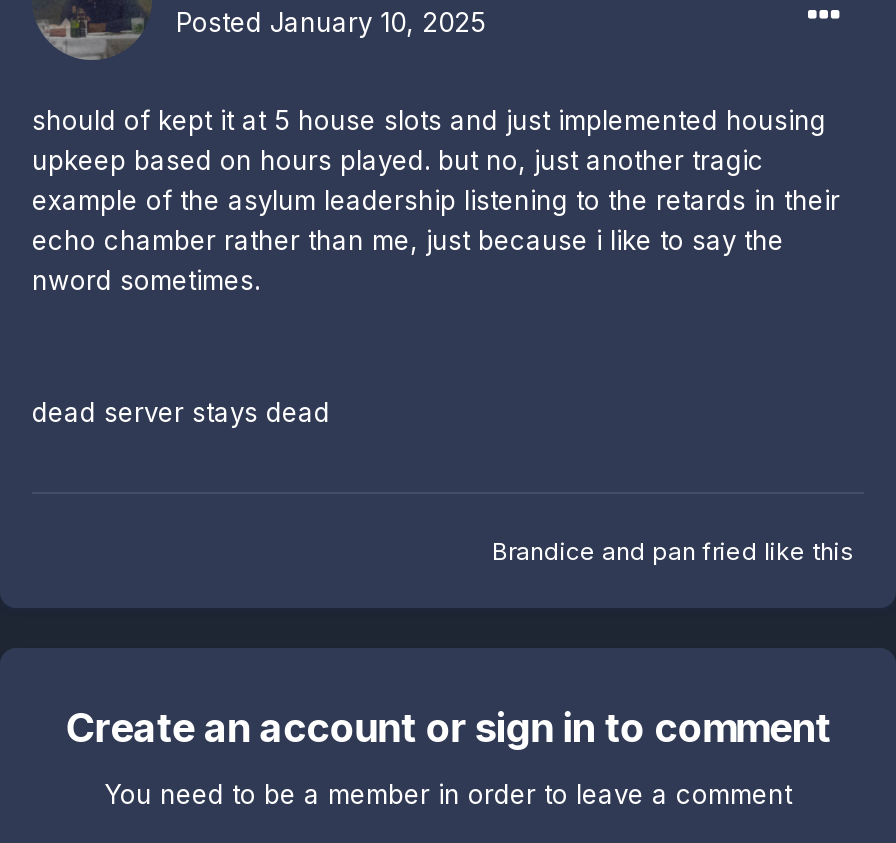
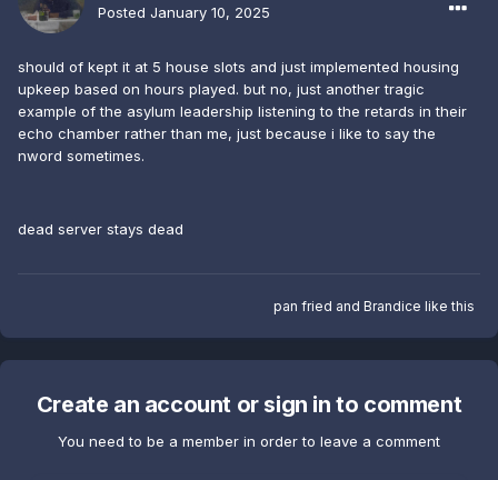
- Brandice and pan fried like this
+ pan fried and Brandice like this
